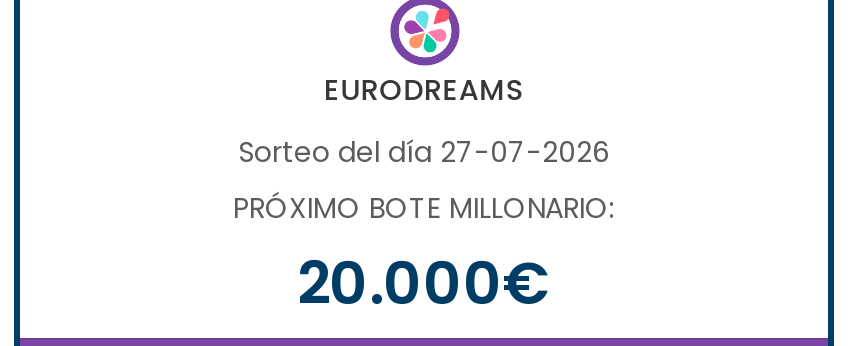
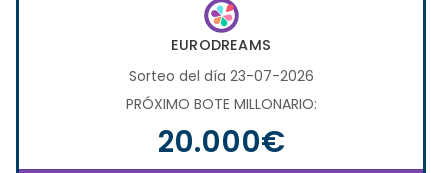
- Sorteo del día 27-07-2026
+ Sorteo del día 23-07-2026
